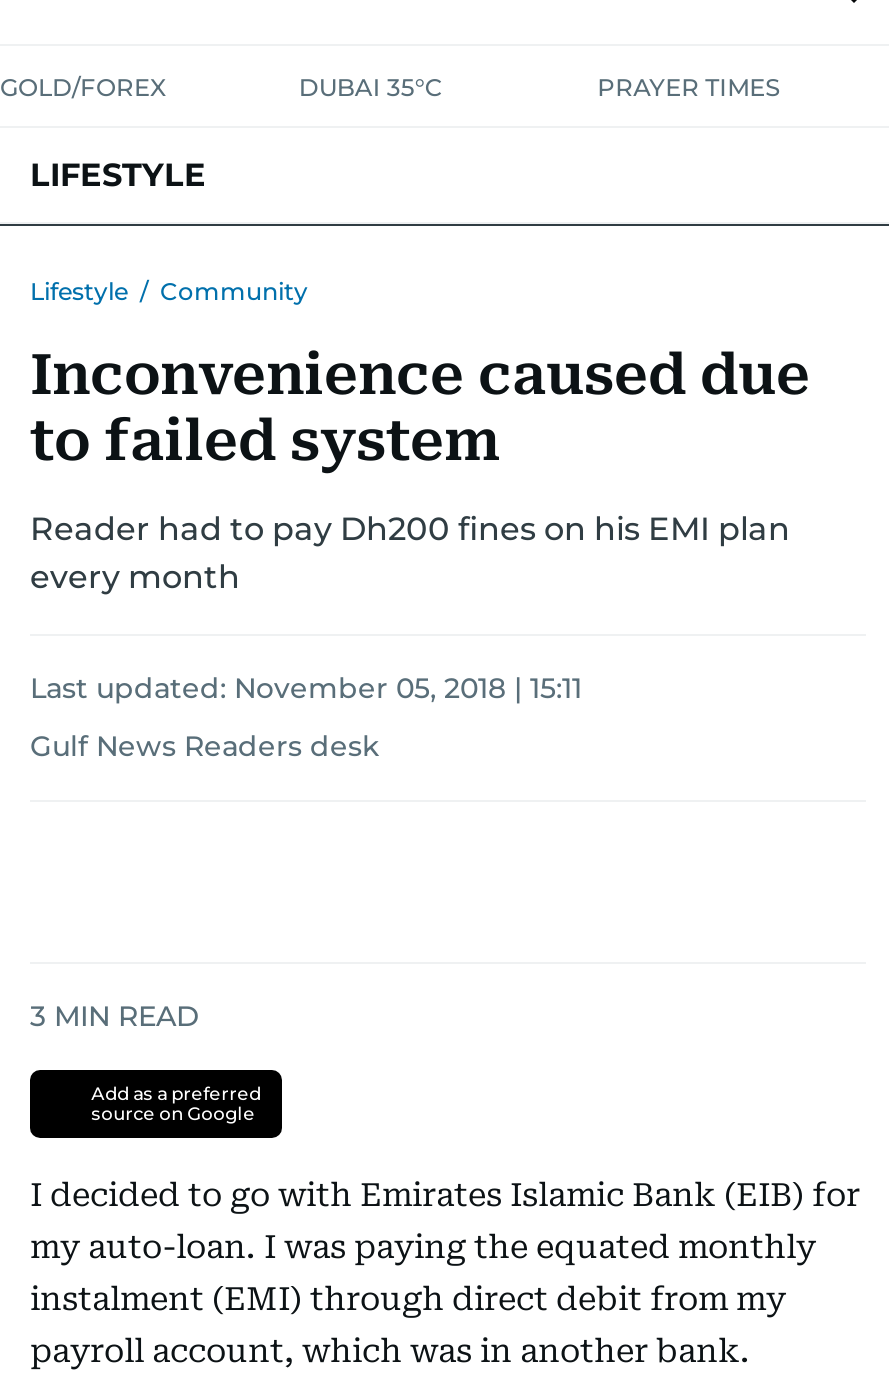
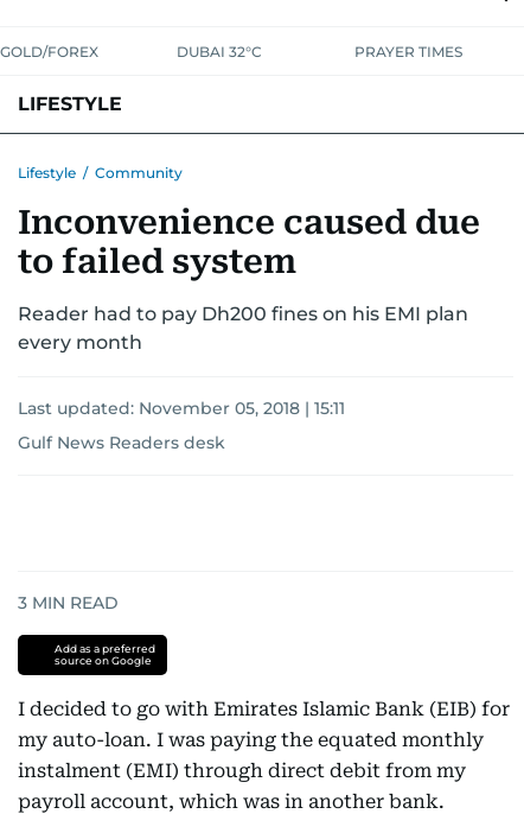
- DUBAI 35°C
+ DUBAI 32°C
